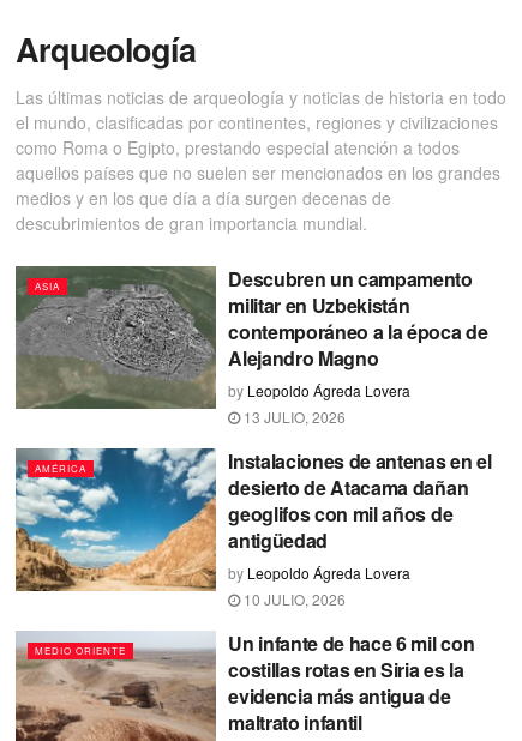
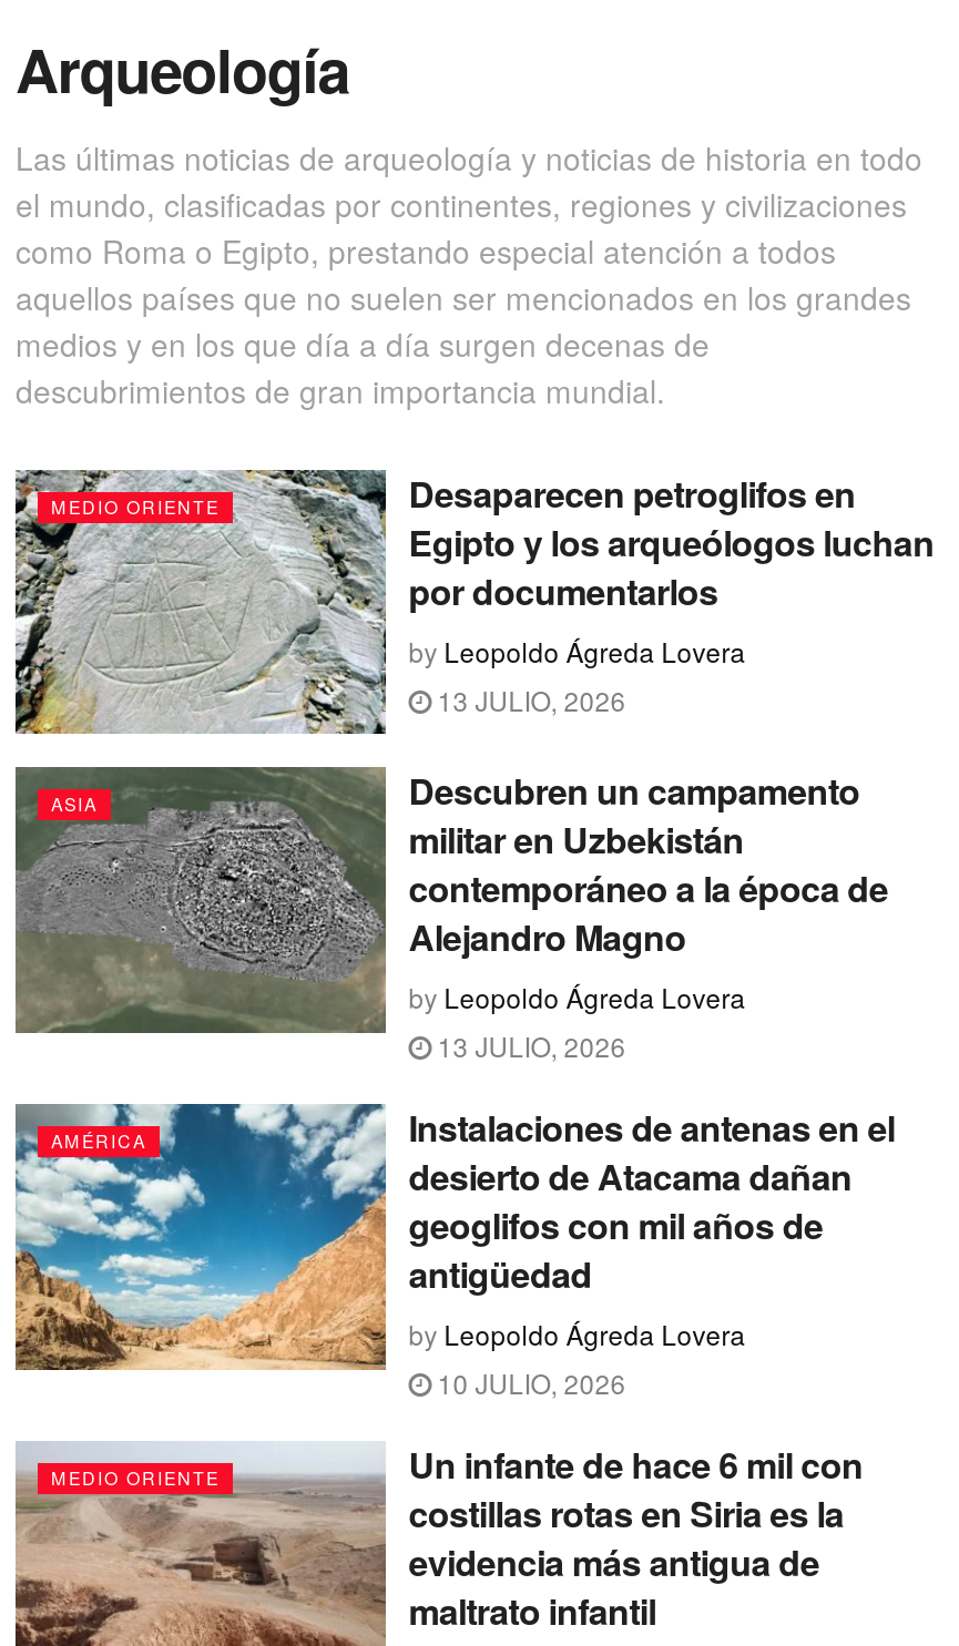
+ [image]
+ MEDIO ORIENTE
+ Desaparecen petroglifos en
+ Egipto y los arqueólogos luchan
+ por documentarlos
+ by Leopoldo Ágreda Lovera
+ 13 JULIO, 2026
